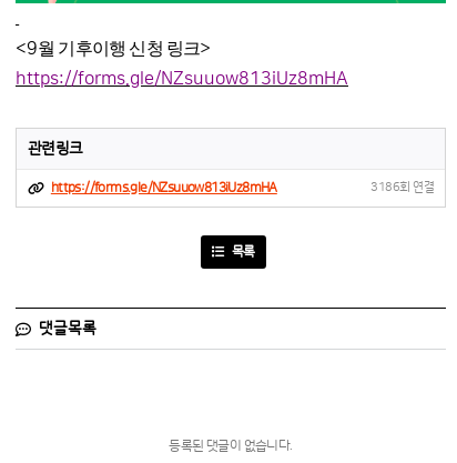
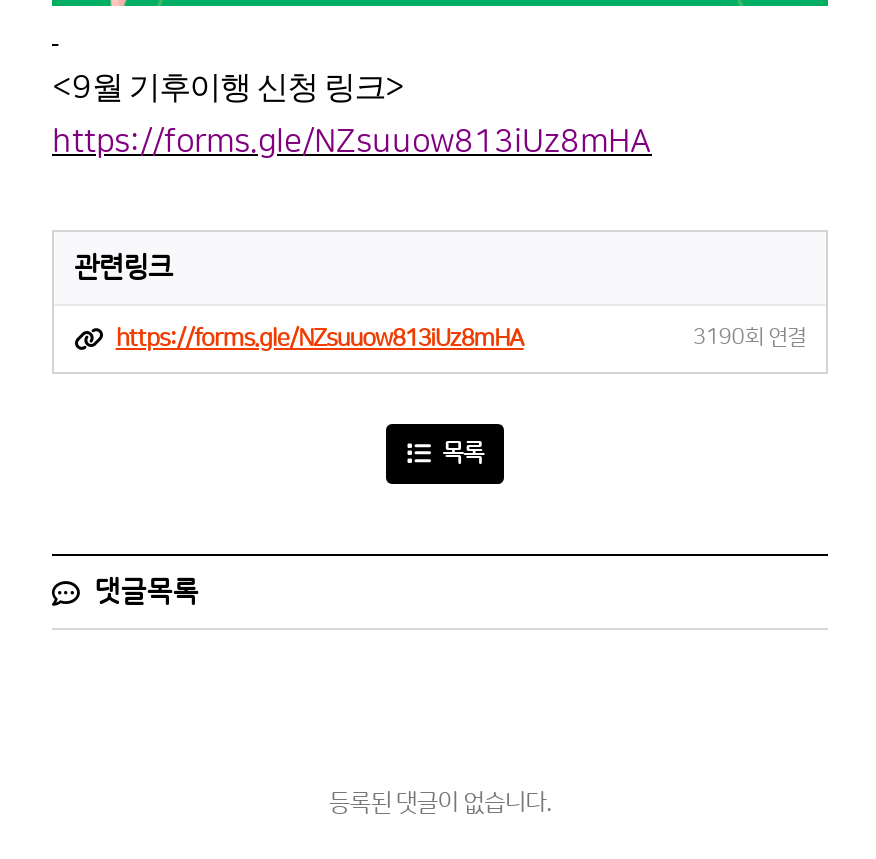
- 3186회 연결
+ 3190회 연결
